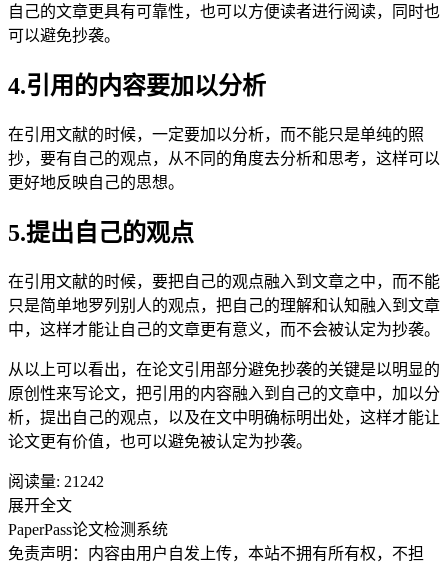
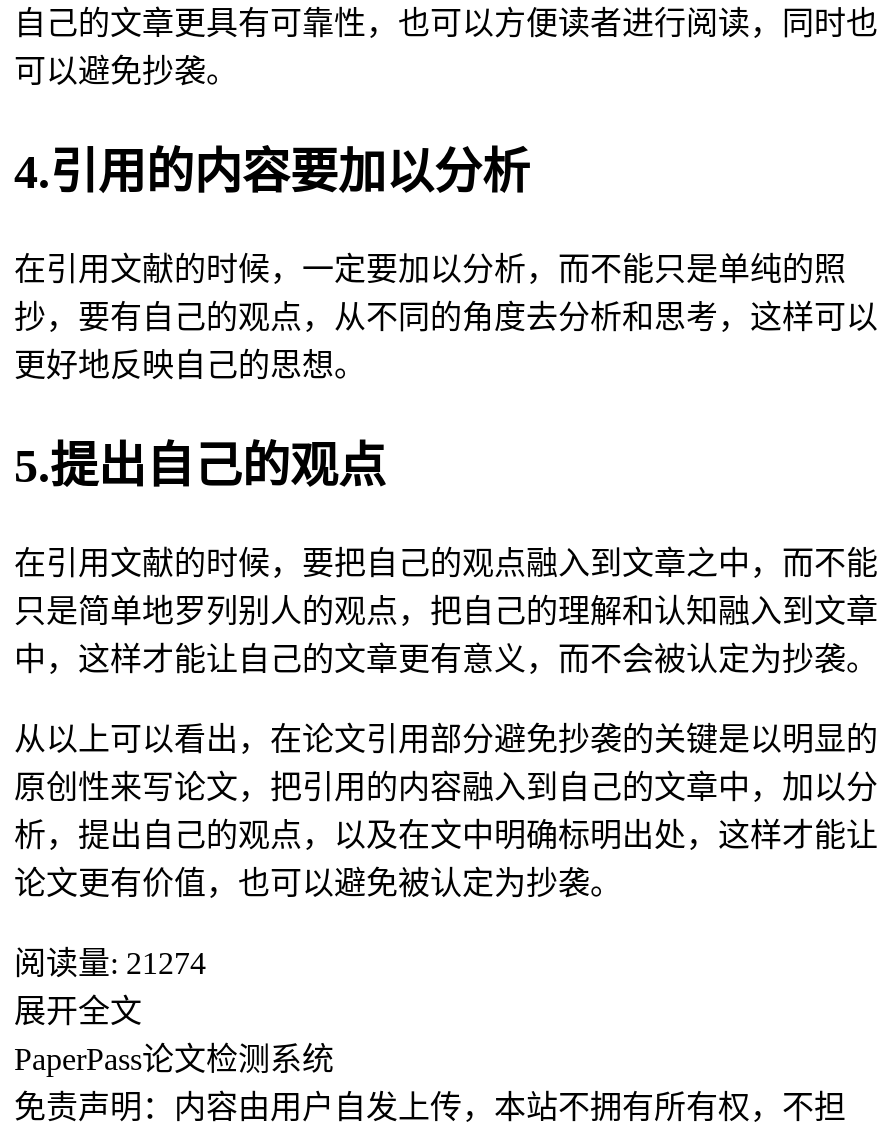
- 阅读量: 21242
+ 阅读量: 21274
